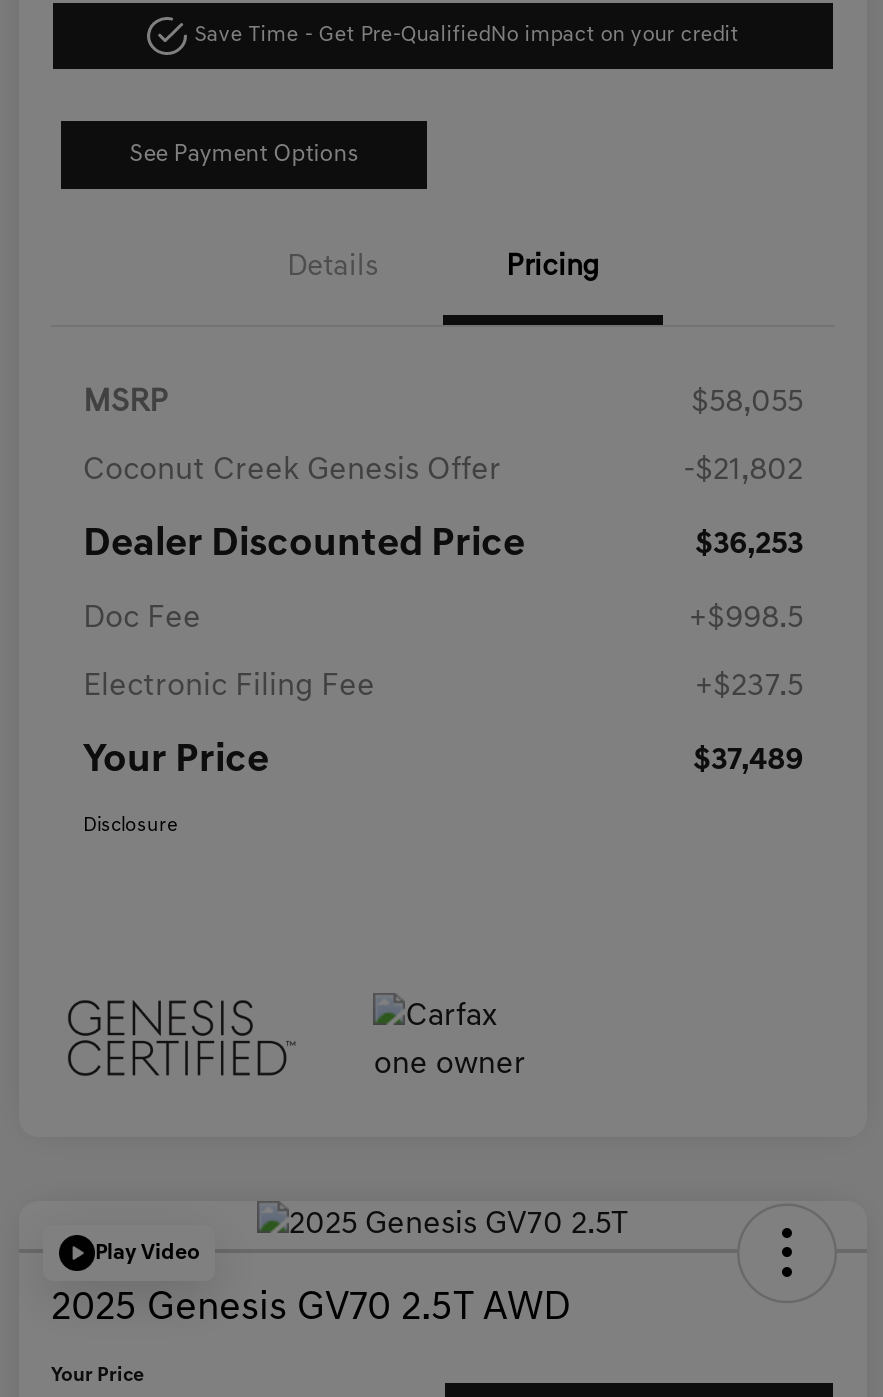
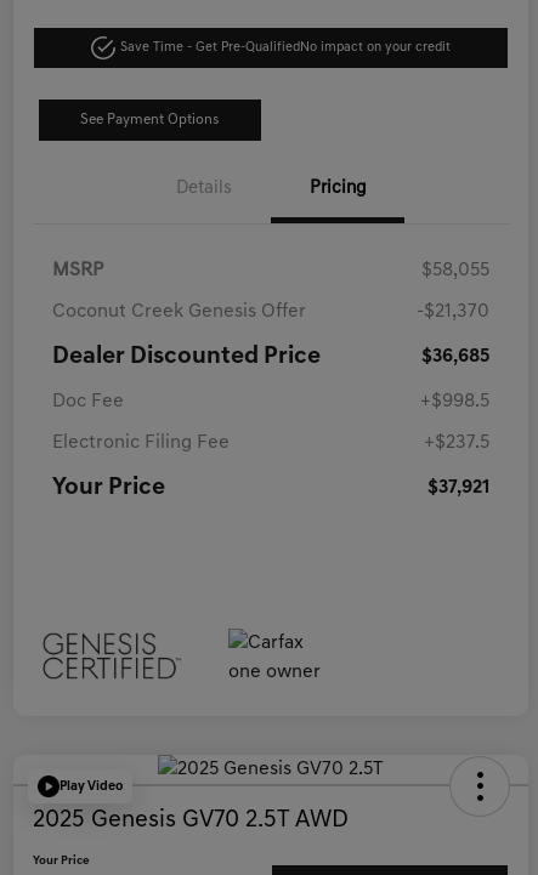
- -$21,802
+ -$21,370

- $36,253
+ $36,685

- $37,489
- Disclosure
+ $37,921
